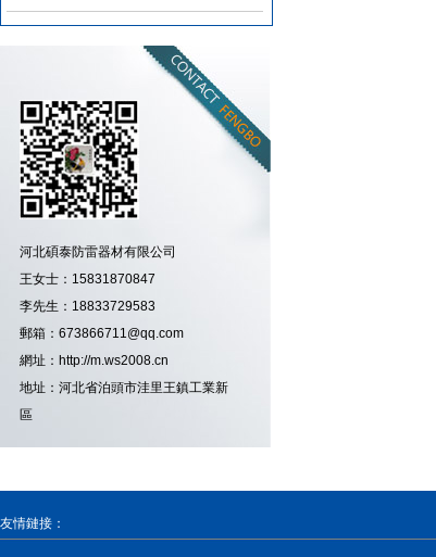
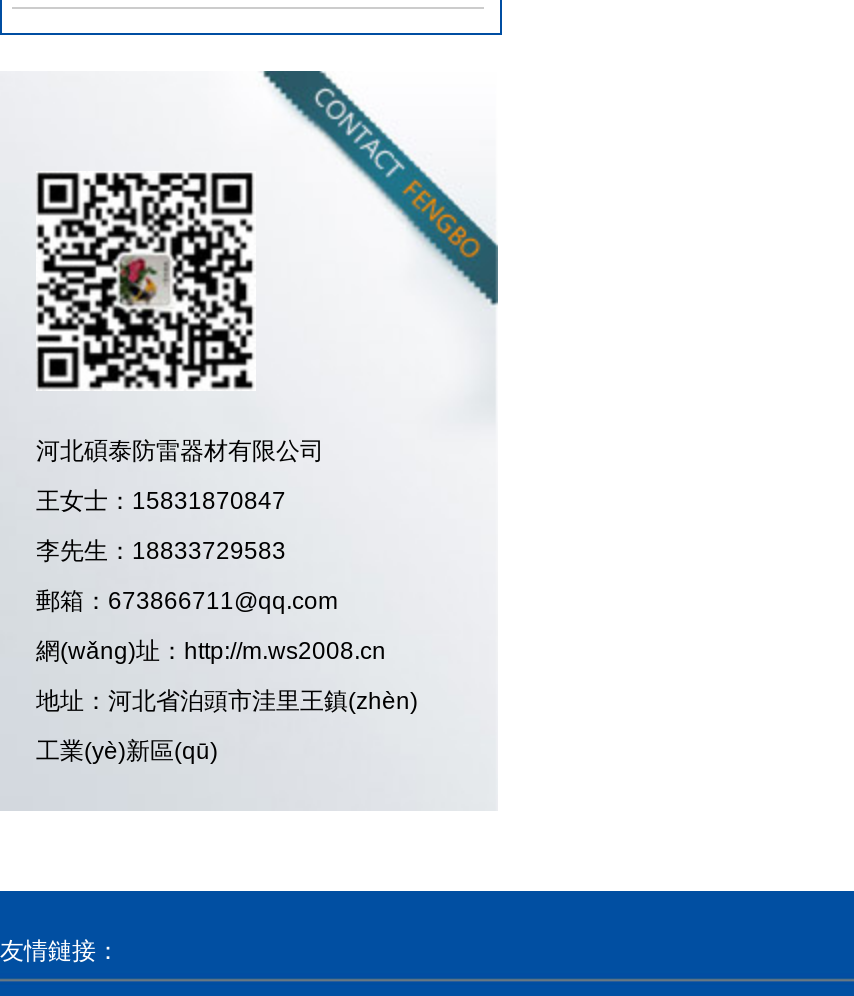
- 網址：http://m.ws2008.cn
+ 網(wǎng)址：http://m.ws2008.cn

- 地址：河北省泊頭市洼里王鎮工業新
+ 地址：河北省泊頭市洼里王鎮(zhèn)

- 區
+ 工業(yè)新區(qū)
